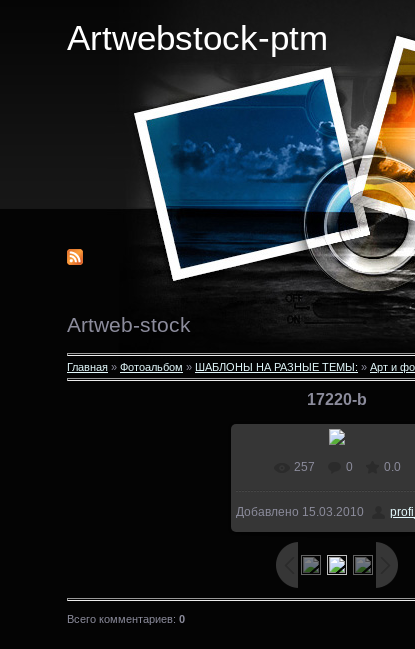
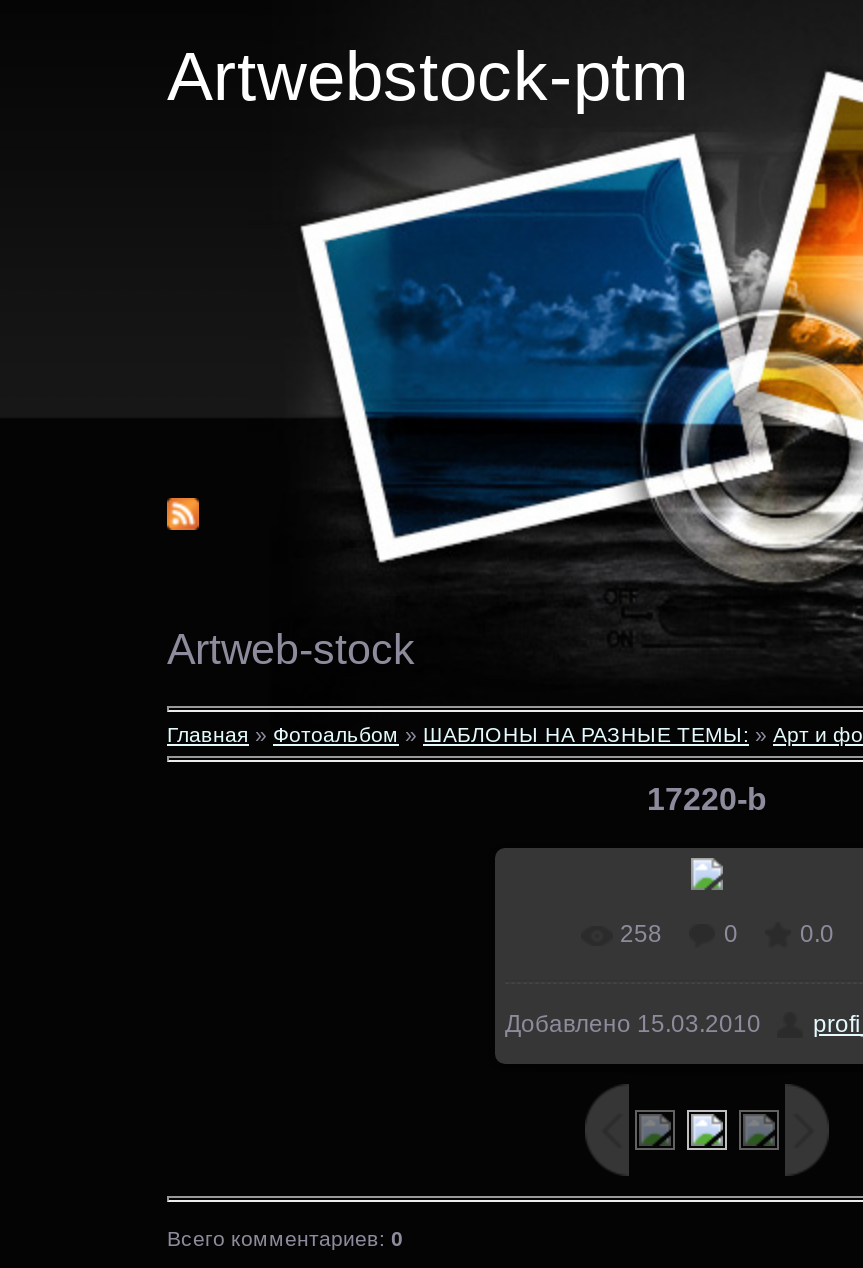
- 257
+ 258
